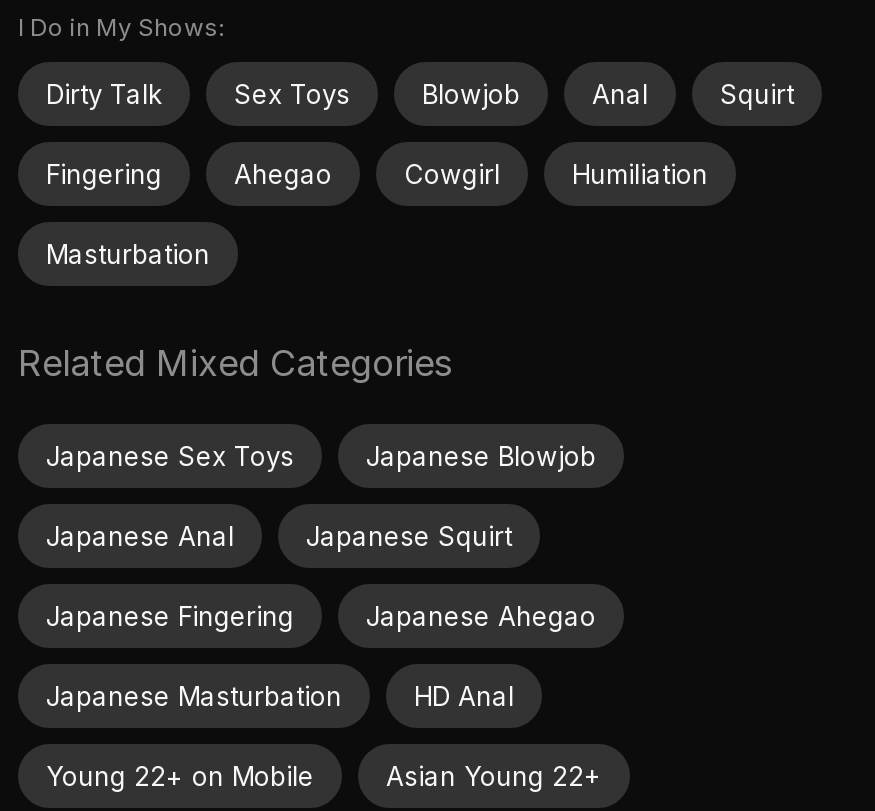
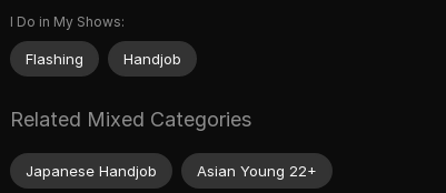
- Dirty Talk
- Sex Toys
- Blowjob
- Anal
- Squirt
- Fingering
- Ahegao
- Cowgirl
- Humiliation
- Masturbation
+ Flashing
+ Handjob

- Japanese Sex Toys
- Japanese Blowjob
- Japanese Anal
- Japanese Squirt
- Japanese Fingering
- Japanese Ahegao
- Japanese Masturbation
- HD Anal
- Young 22+ on Mobile
+ Japanese Handjob
